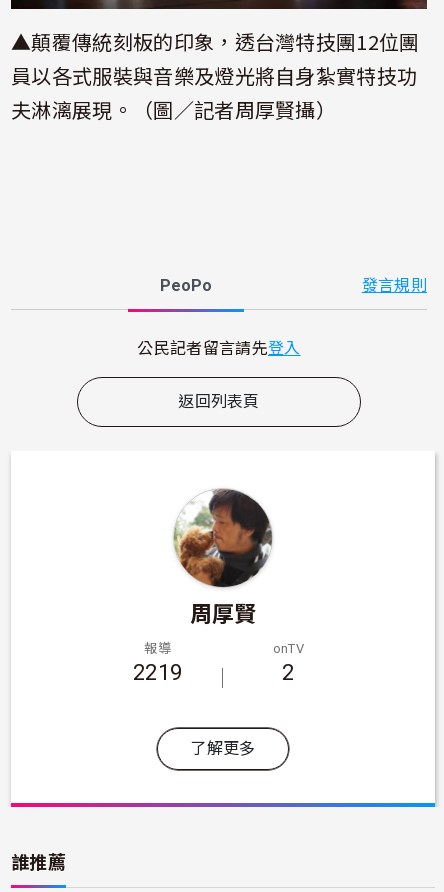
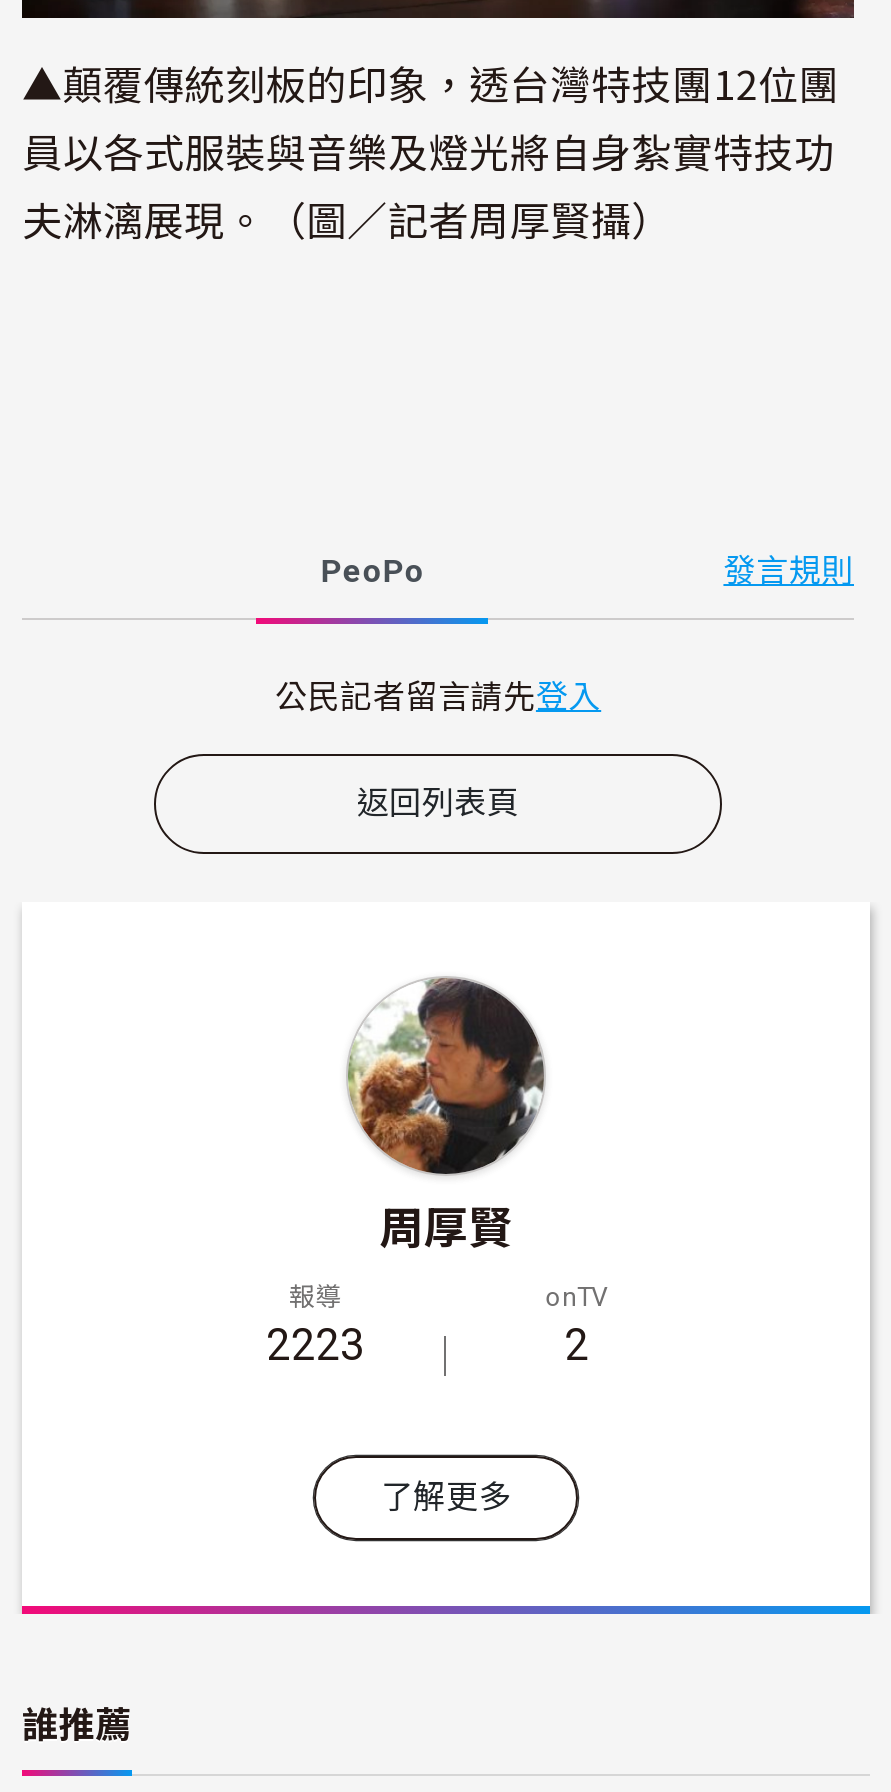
- 2219
+ 2223
